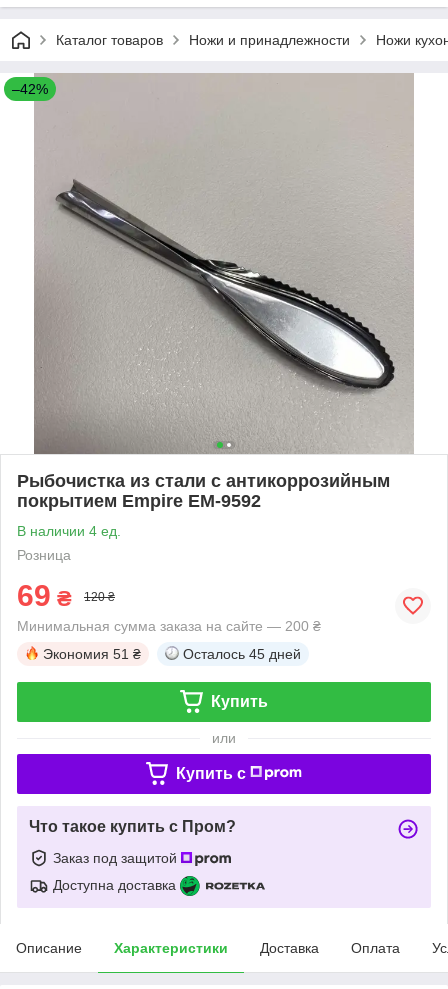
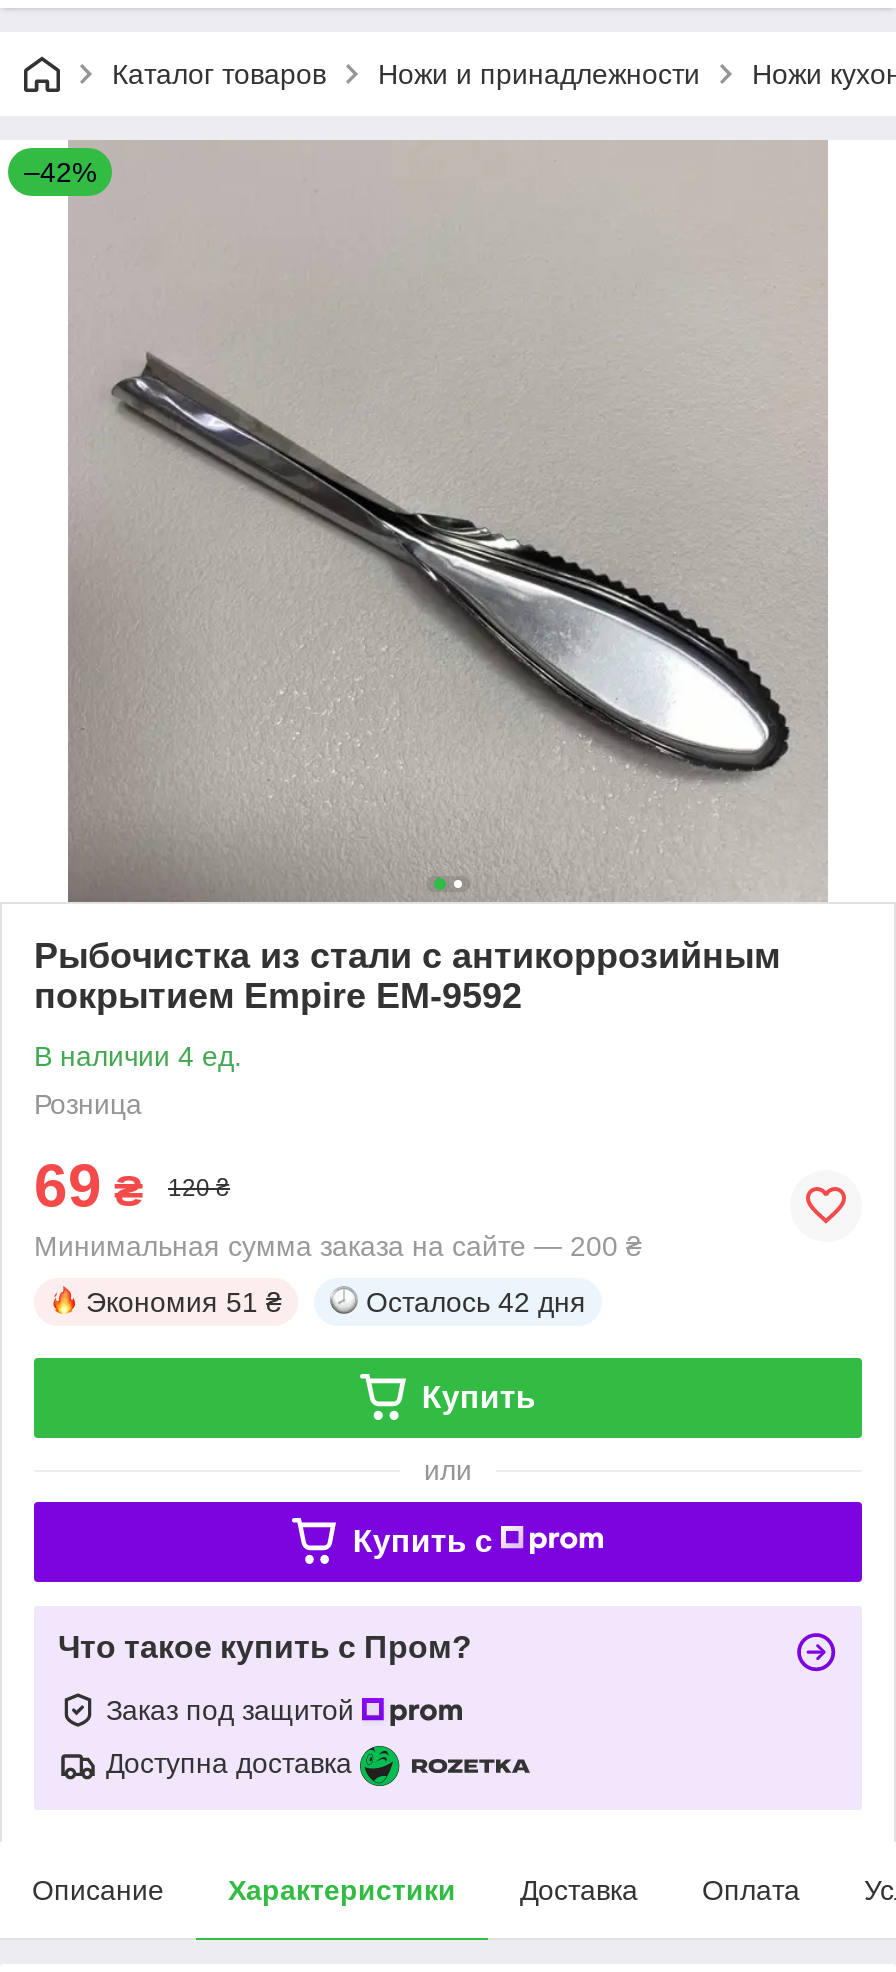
- Осталось 45 дней
+ Осталось 42 дня
